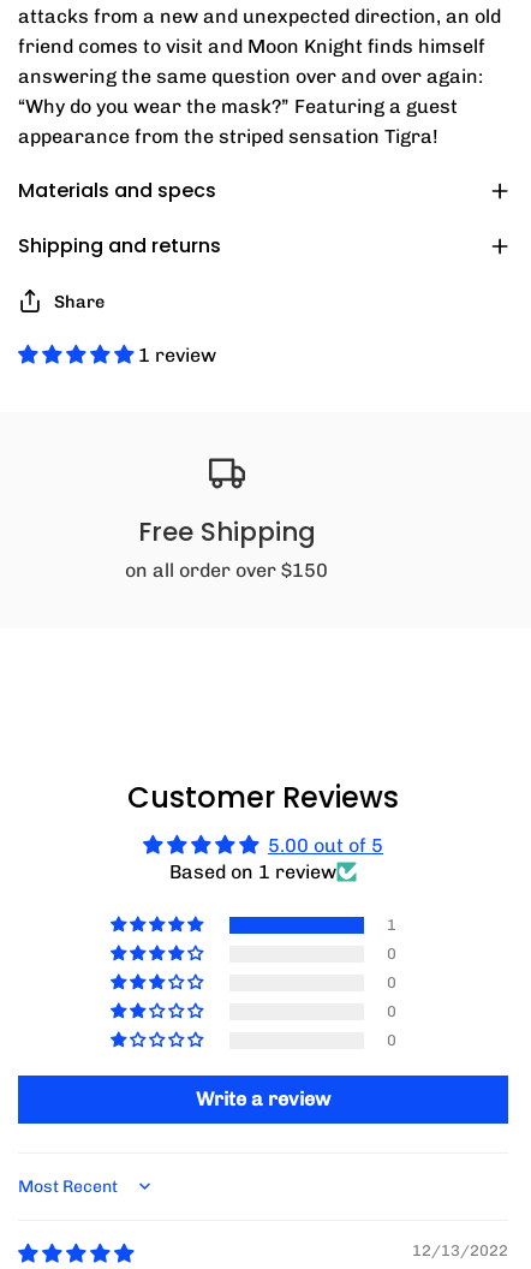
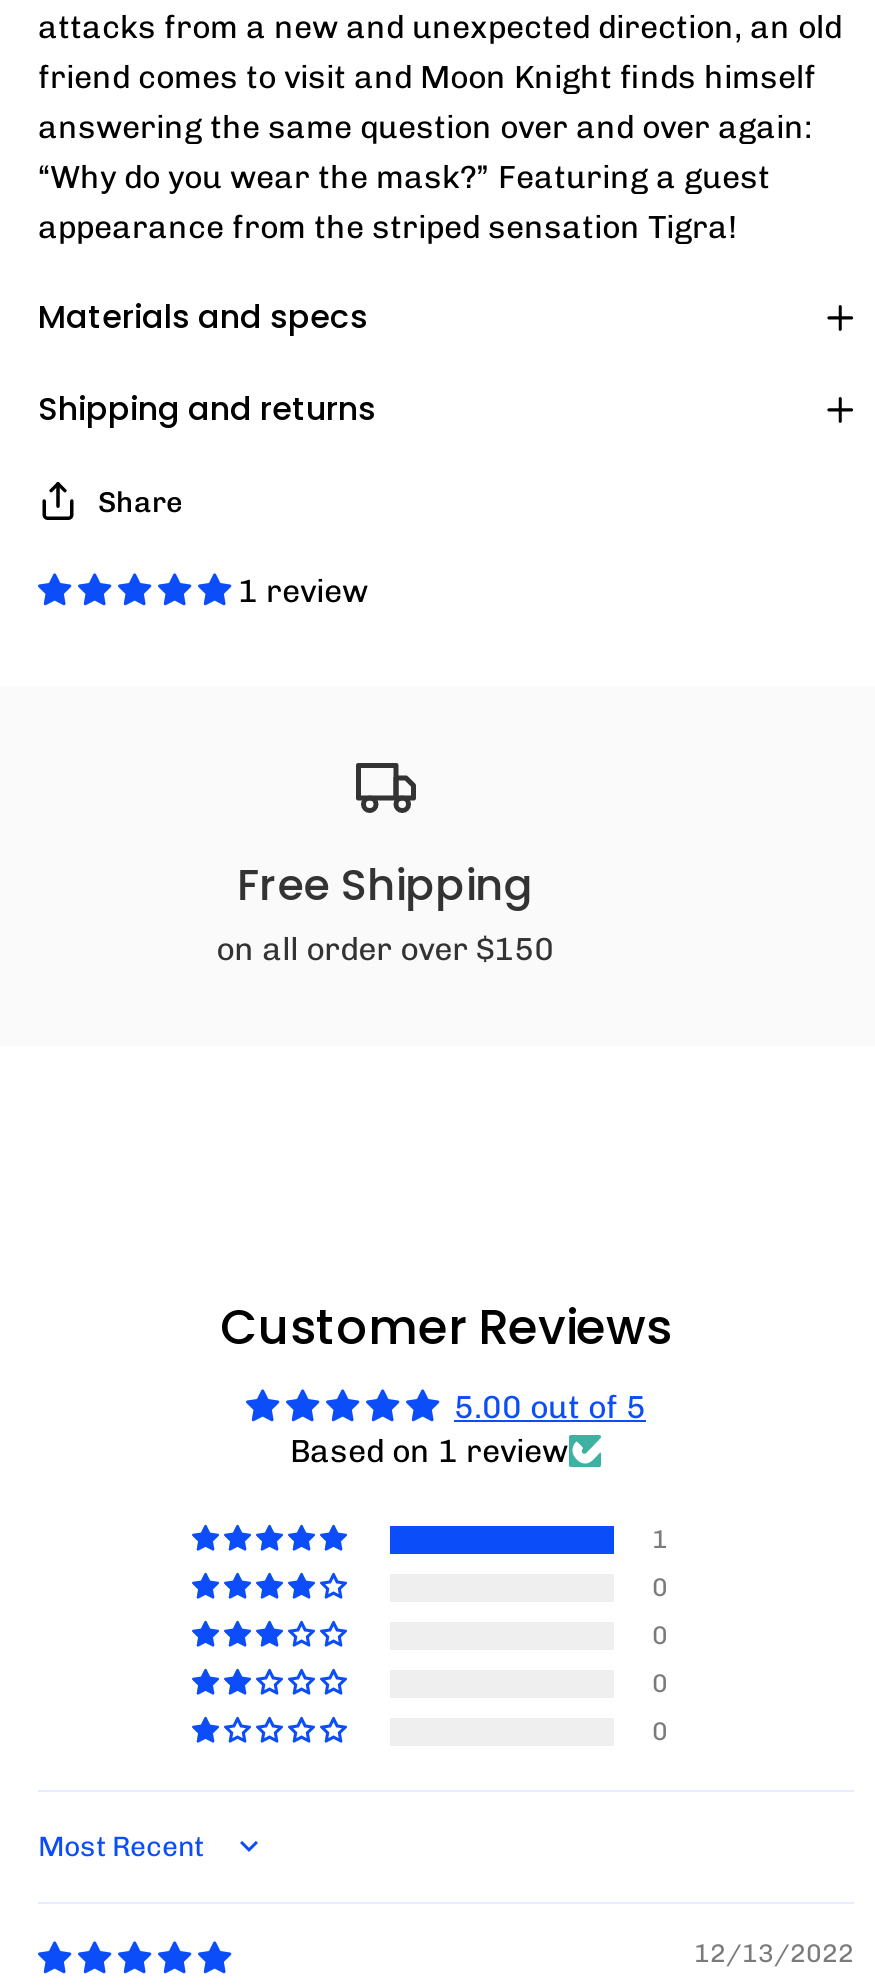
- Write a review
